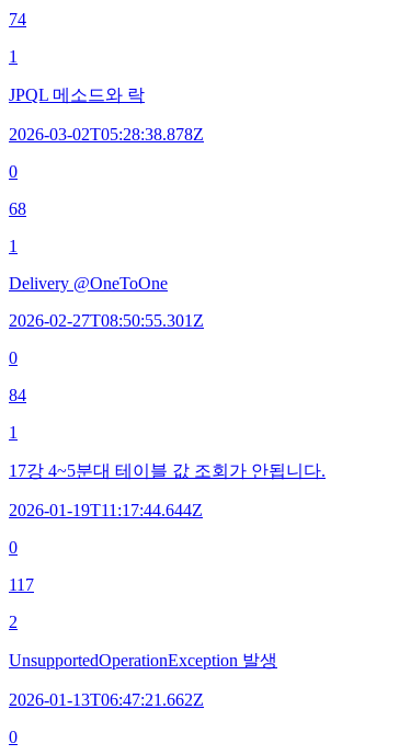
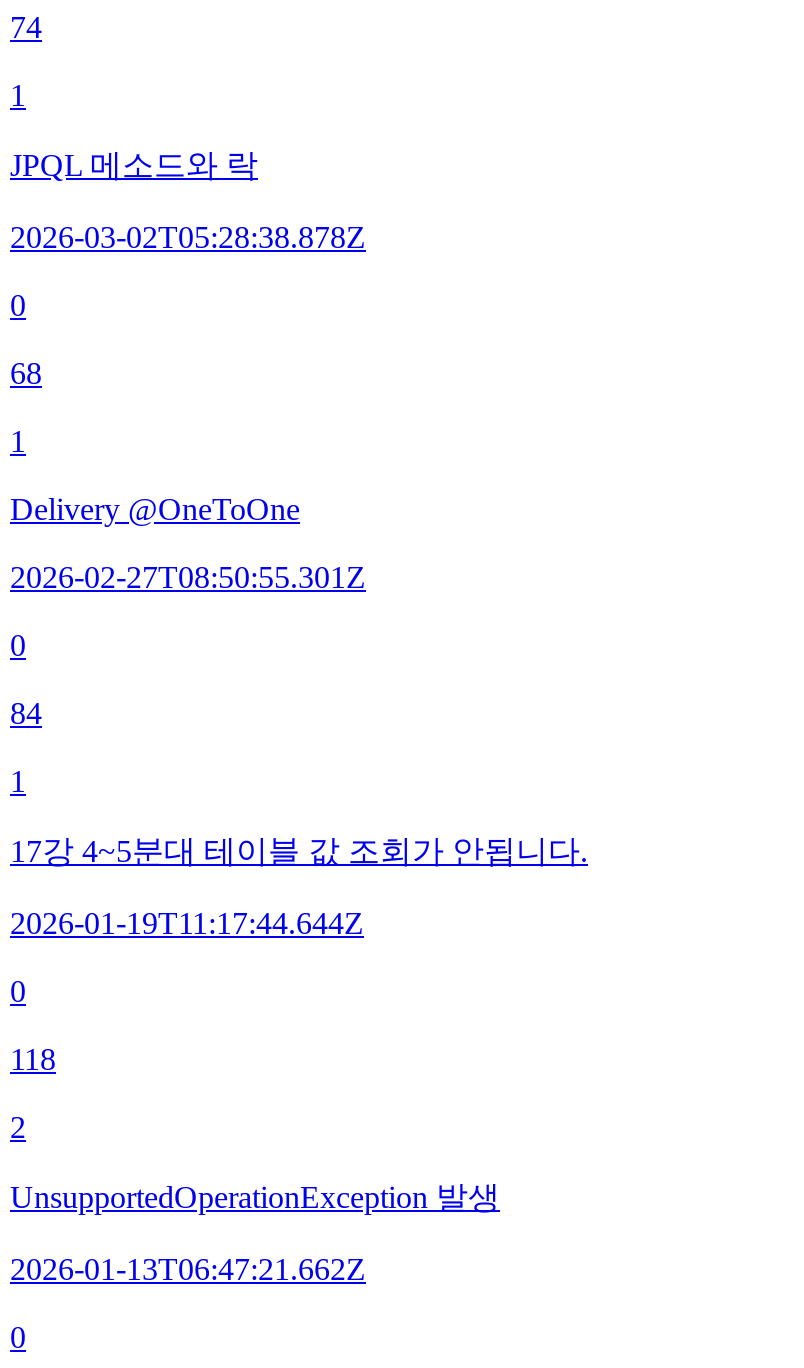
- 117
+ 118
